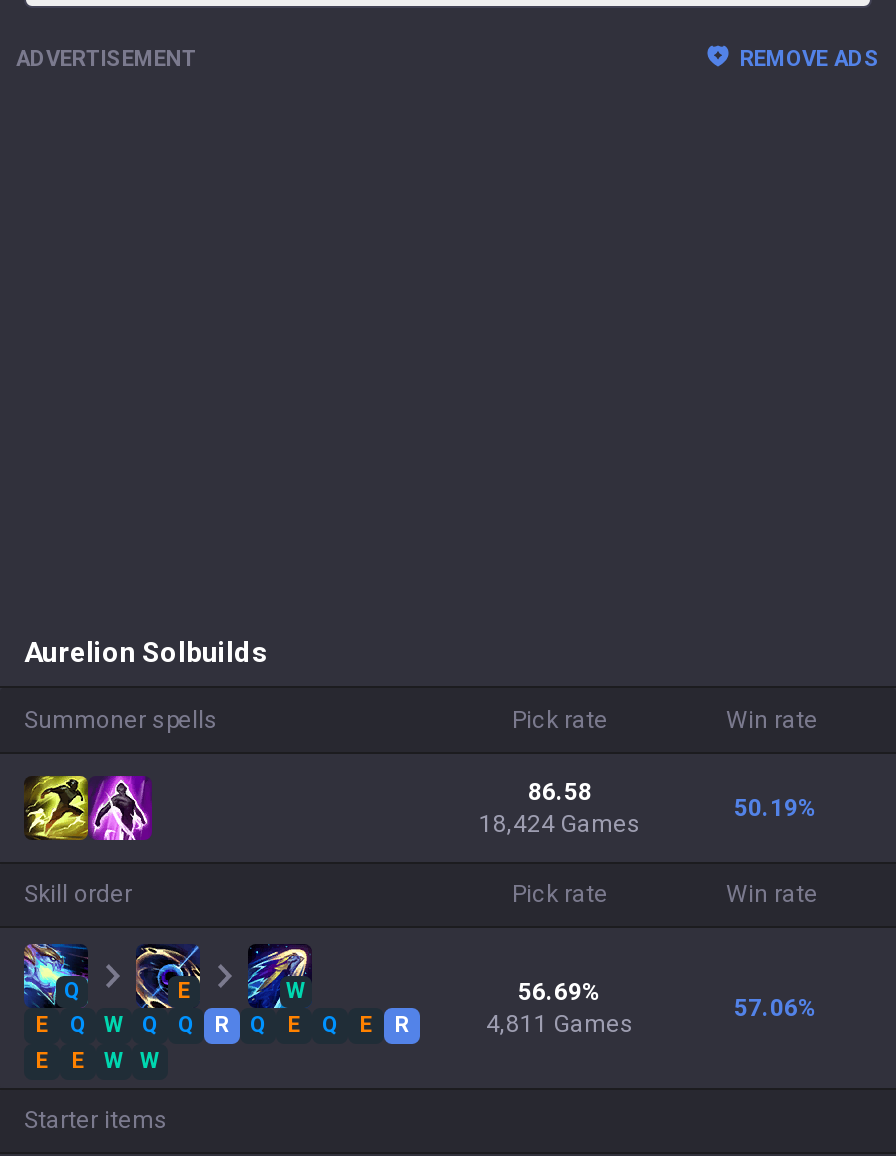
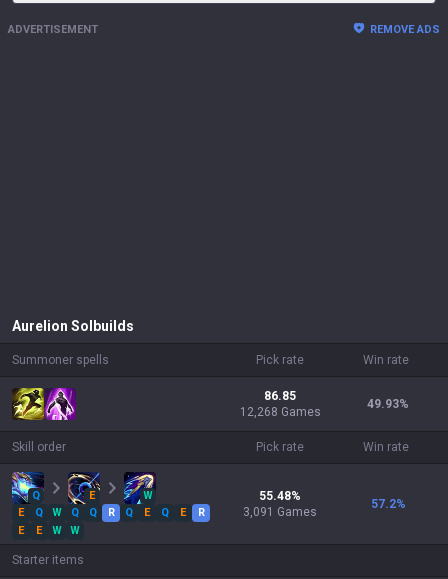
- 86.58
+ 86.85

- 50.19%
+ 49.93%

- 18,424 Games
+ 12,268 Games

- 56.69%
+ 55.48%

- 57.06%
+ 57.2%

- 4,811 Games
+ 3,091 Games
